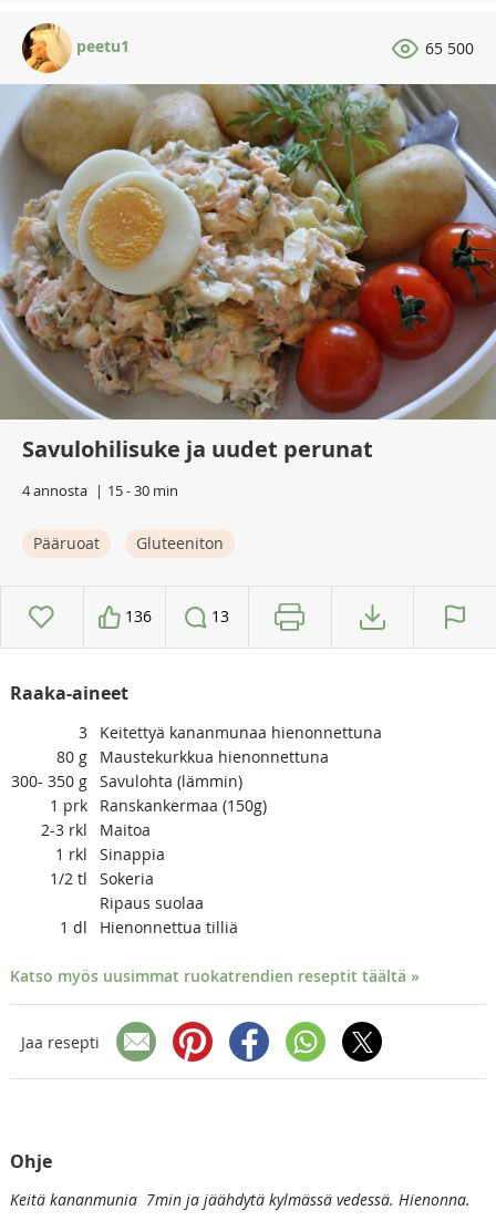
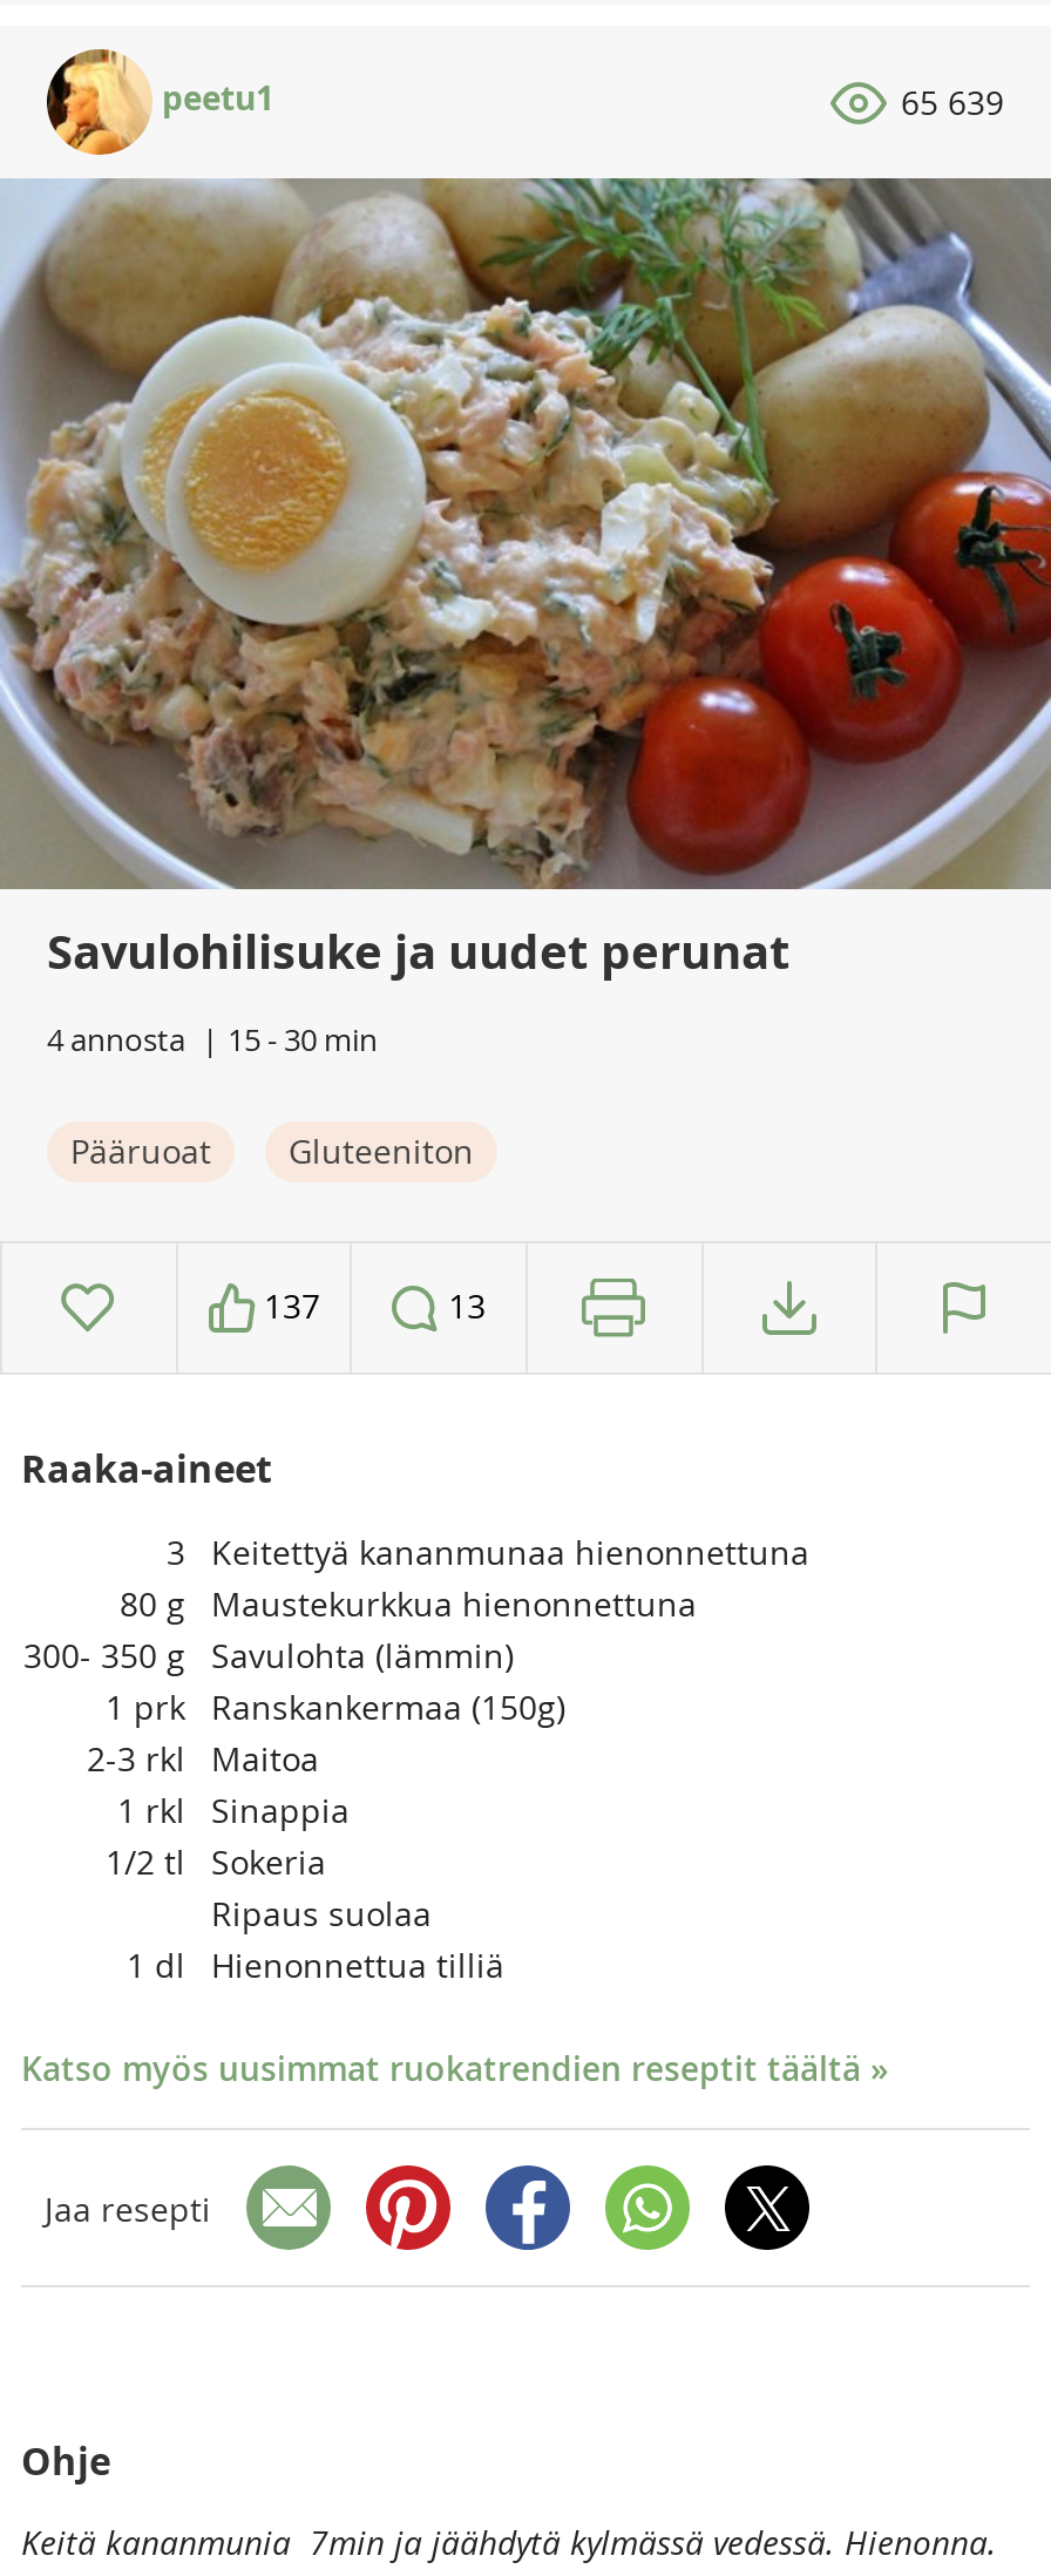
- 65 500
+ 65 639

- 136
+ 137
